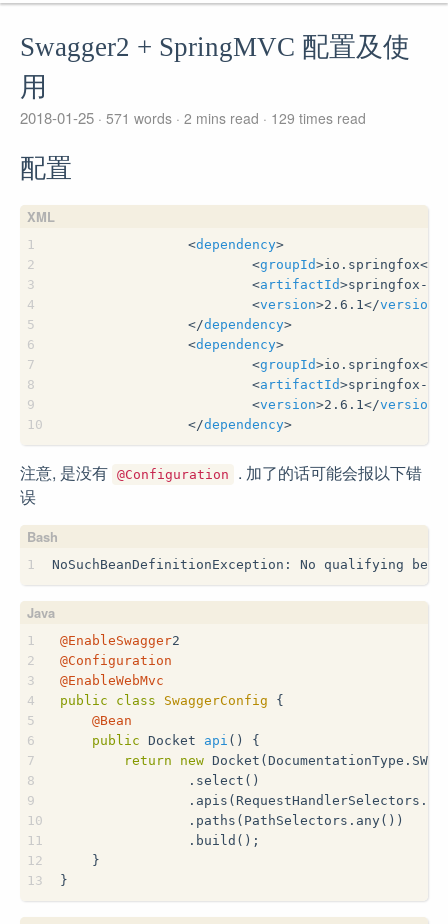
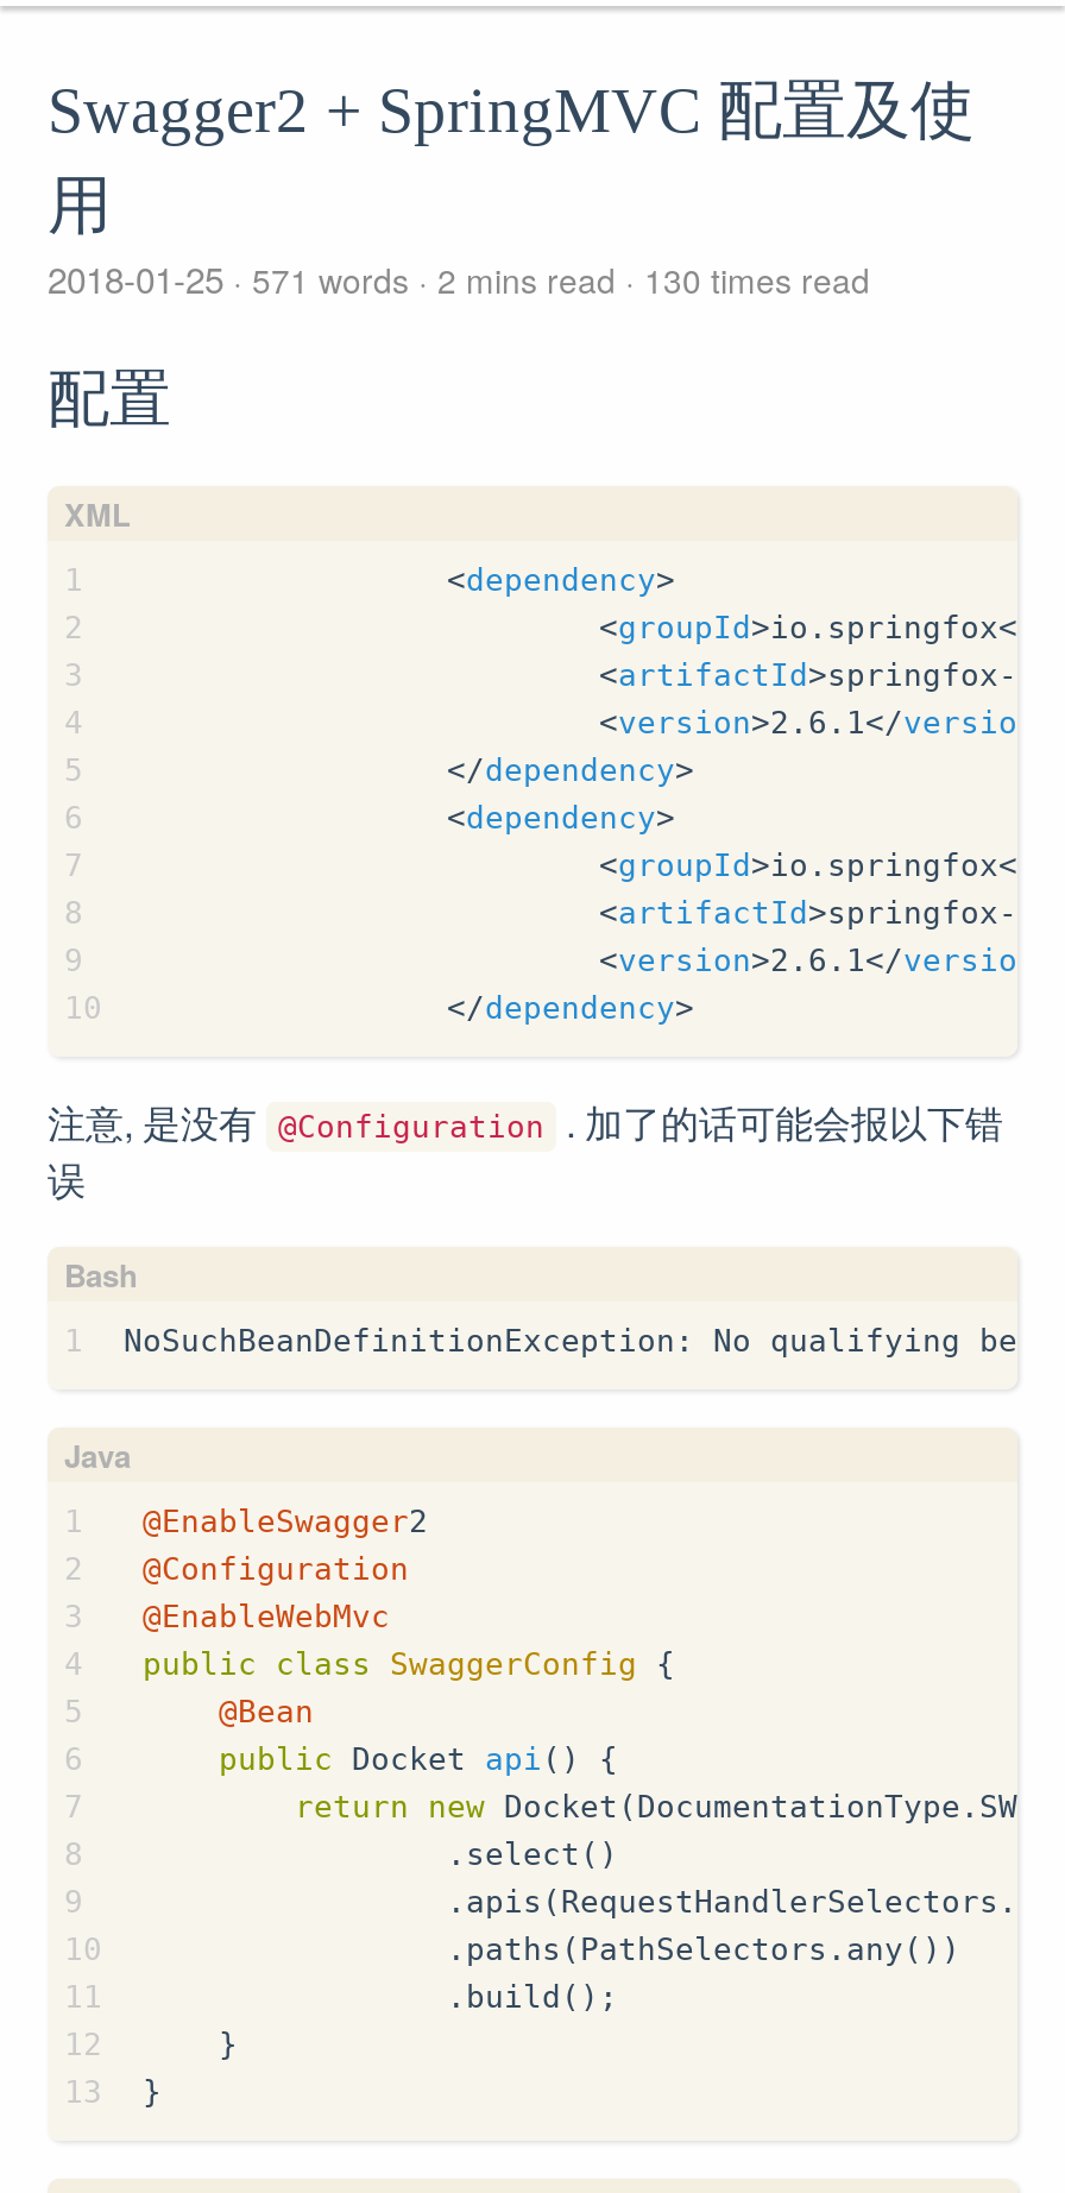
- 2018-01-25 571 words 2 mins read 129 times read
+ 2018-01-25 571 words 2 mins read 130 times read
